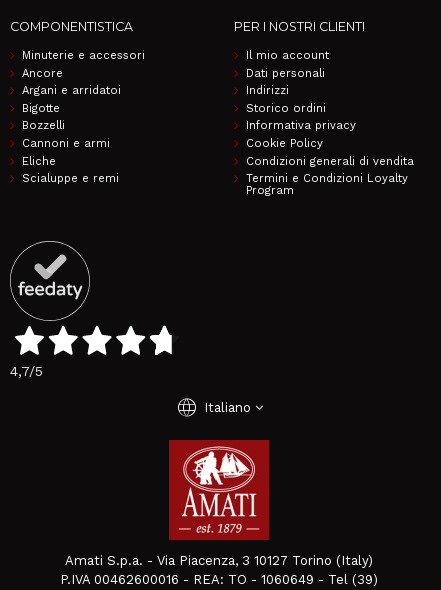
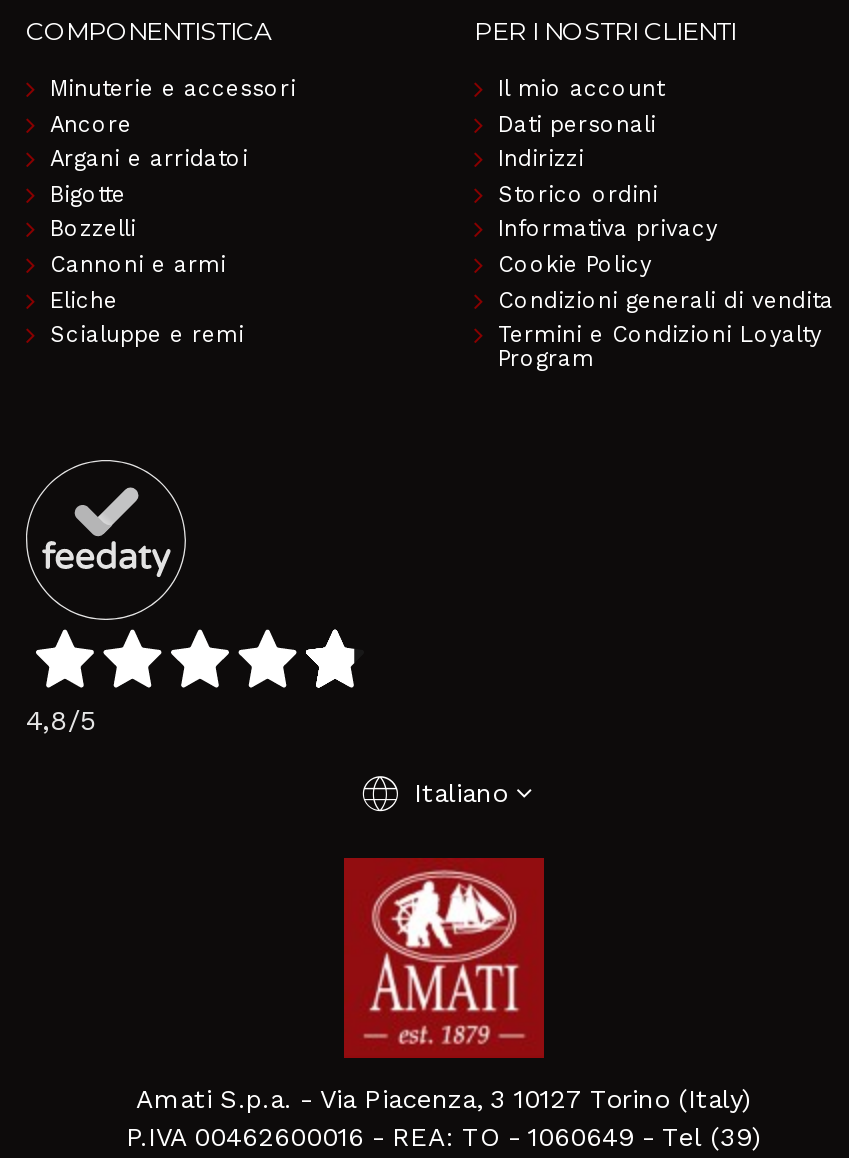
- 4,7/5
+ 4,8/5
